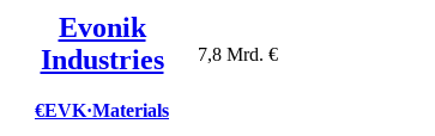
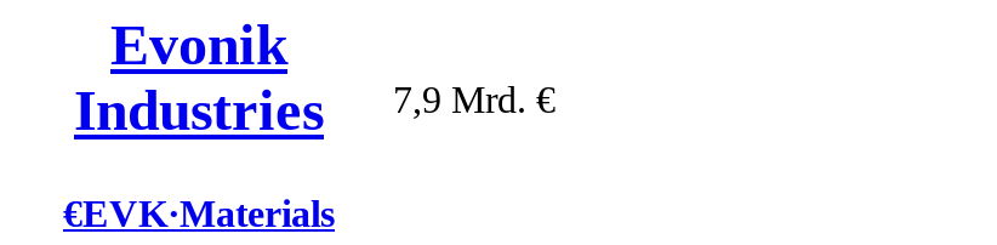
- Industries 7,8 Mrd. €
+ Industries 7,9 Mrd. €
